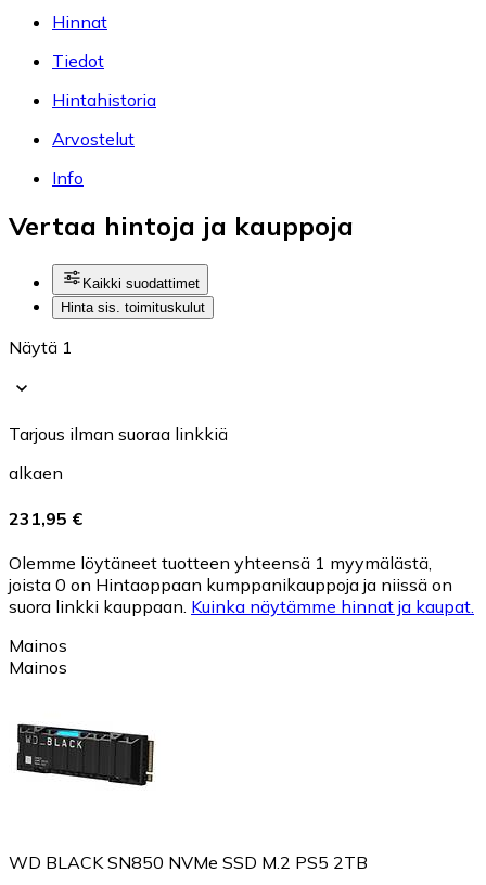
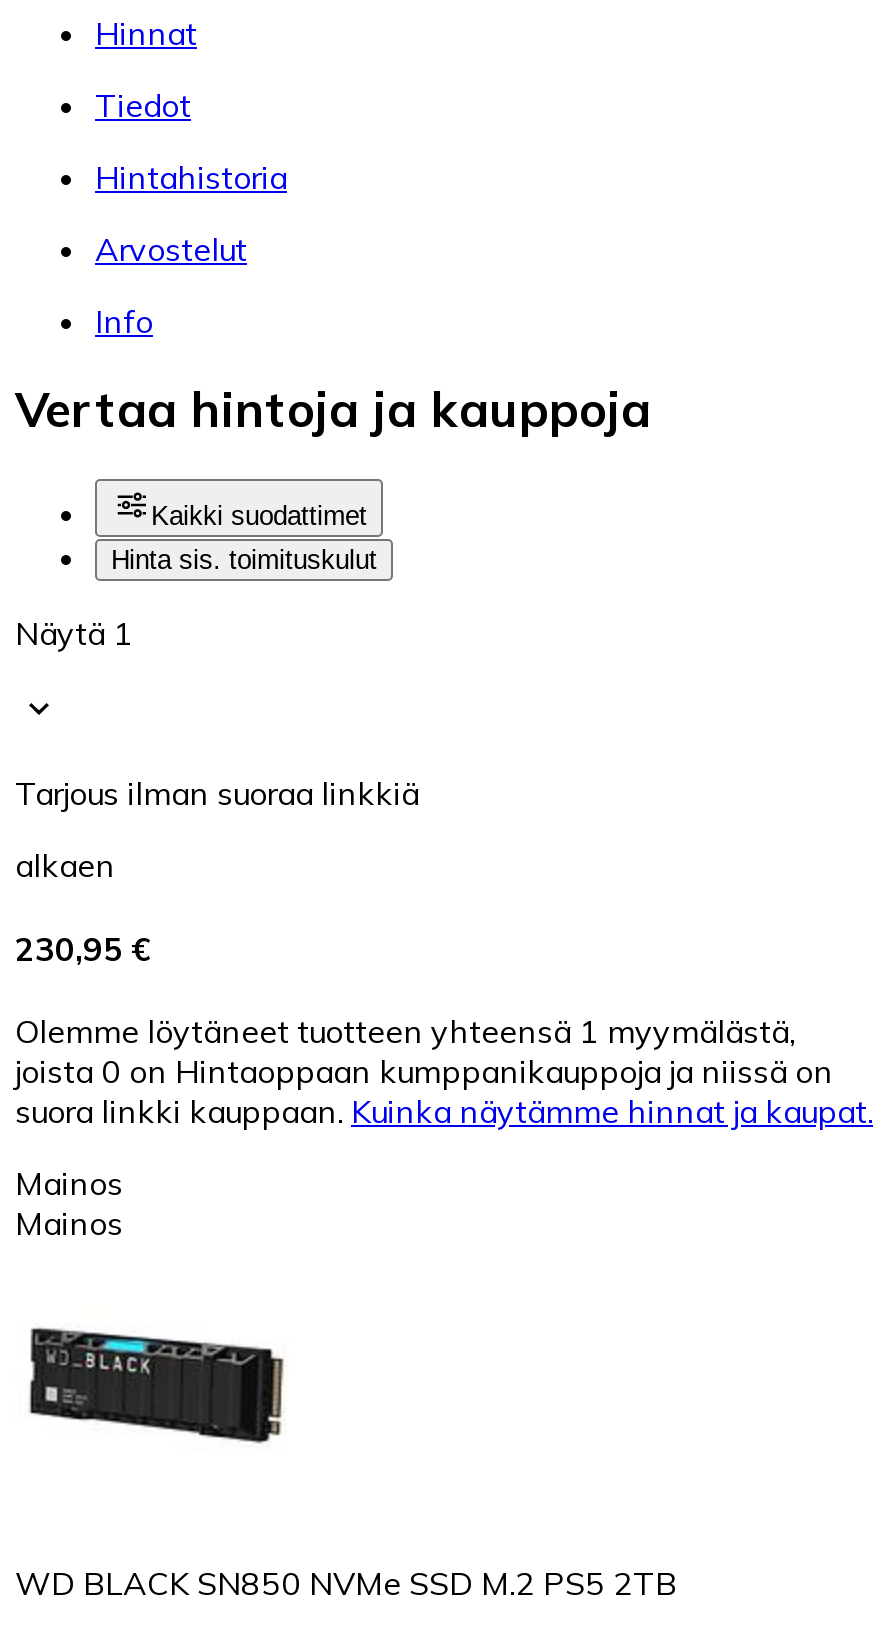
- 231,95 €
+ 230,95 €
